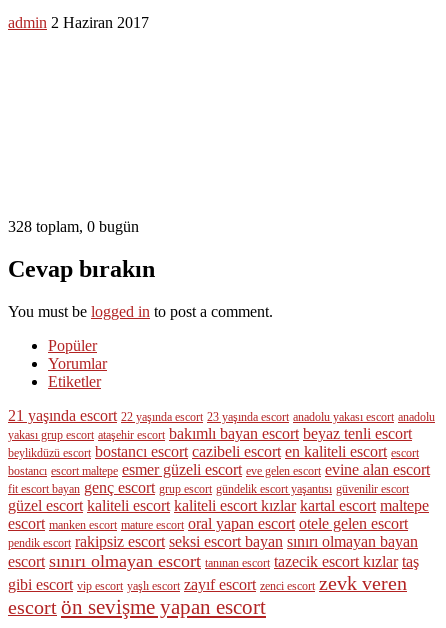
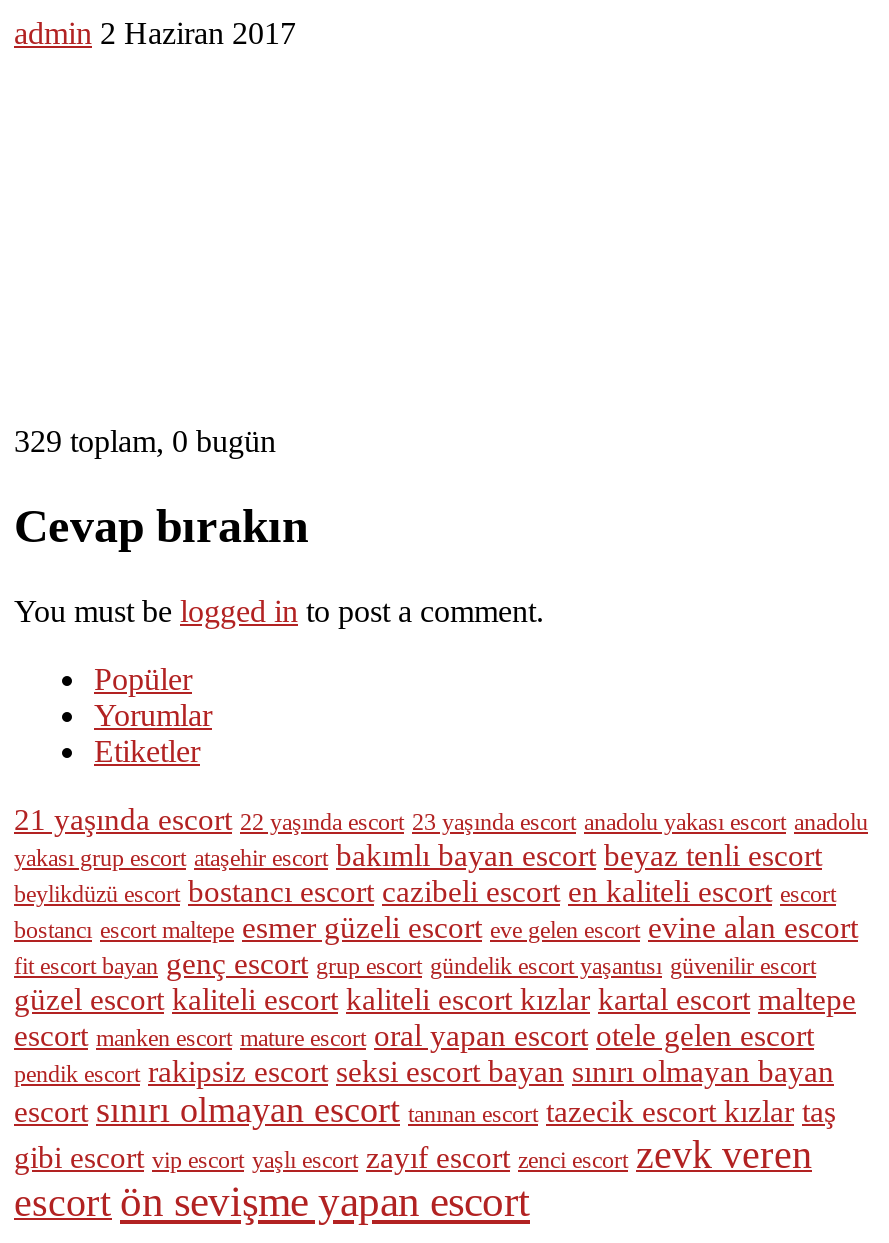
- 328 toplam, 0 bugün
+ 329 toplam, 0 bugün
